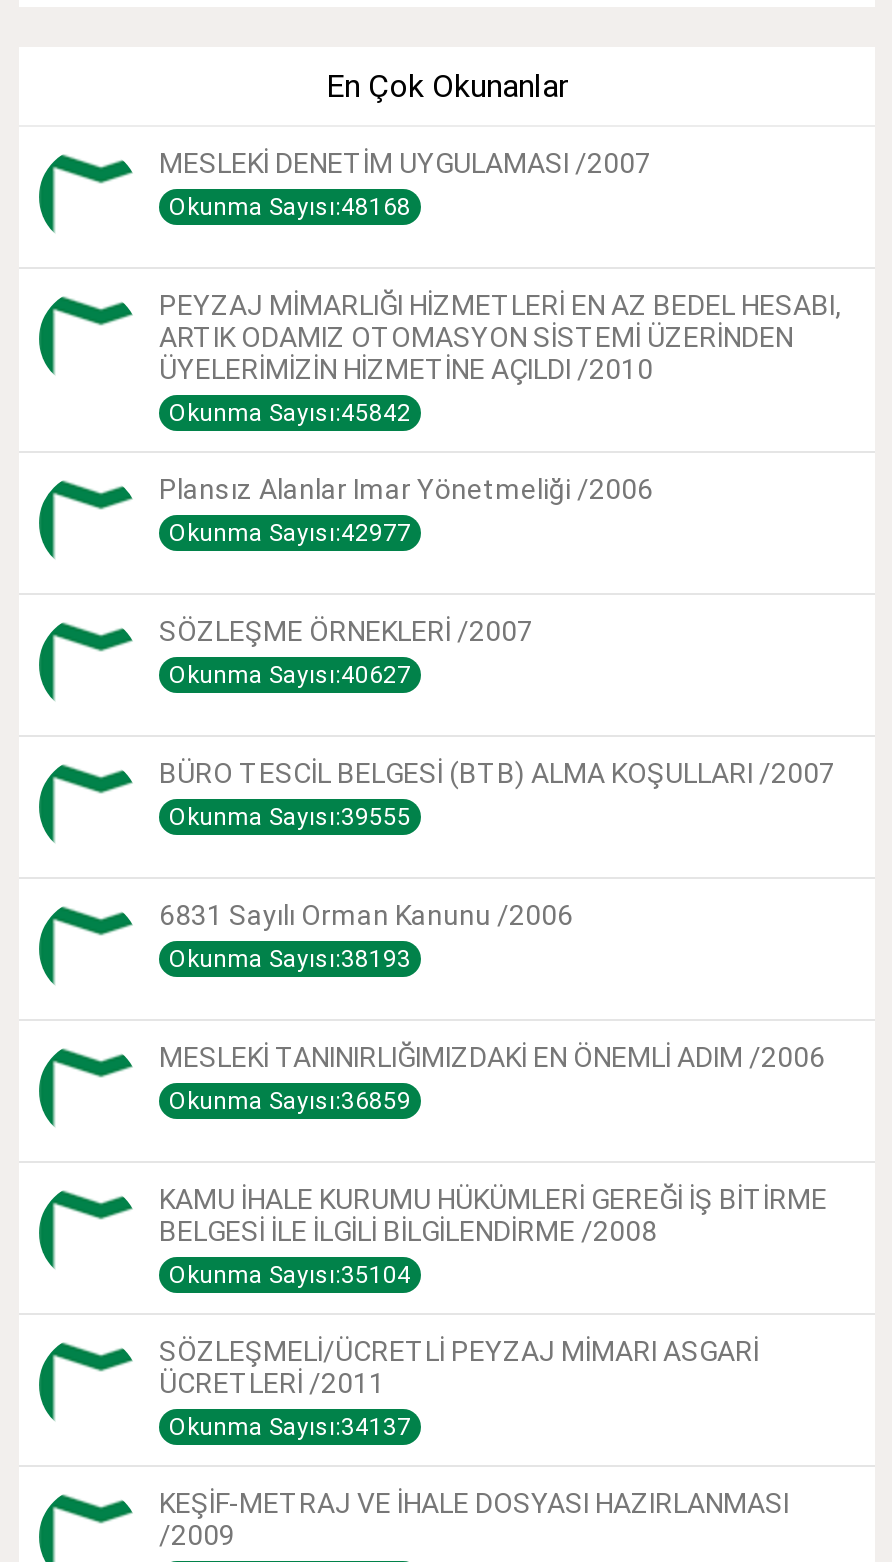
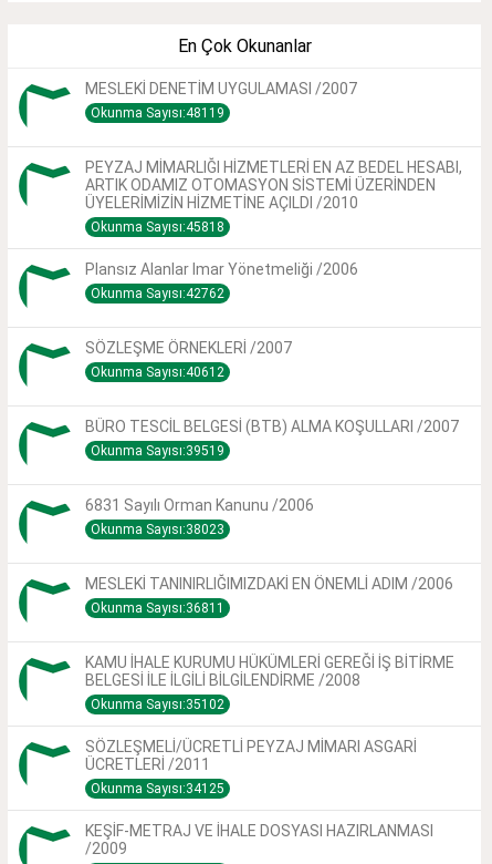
- Okunma Sayısı:48168
+ Okunma Sayısı:48119

- Okunma Sayısı:45842
+ Okunma Sayısı:45818

- Okunma Sayısı:42977
+ Okunma Sayısı:42762

- Okunma Sayısı:40627
+ Okunma Sayısı:40612

- Okunma Sayısı:39555
+ Okunma Sayısı:39519

- Okunma Sayısı:38193
+ Okunma Sayısı:38023

- Okunma Sayısı:36859
+ Okunma Sayısı:36811

- Okunma Sayısı:35104
+ Okunma Sayısı:35102

- Okunma Sayısı:34137
+ Okunma Sayısı:34125
